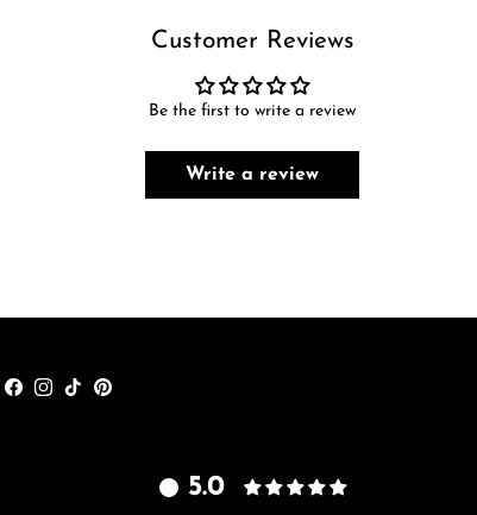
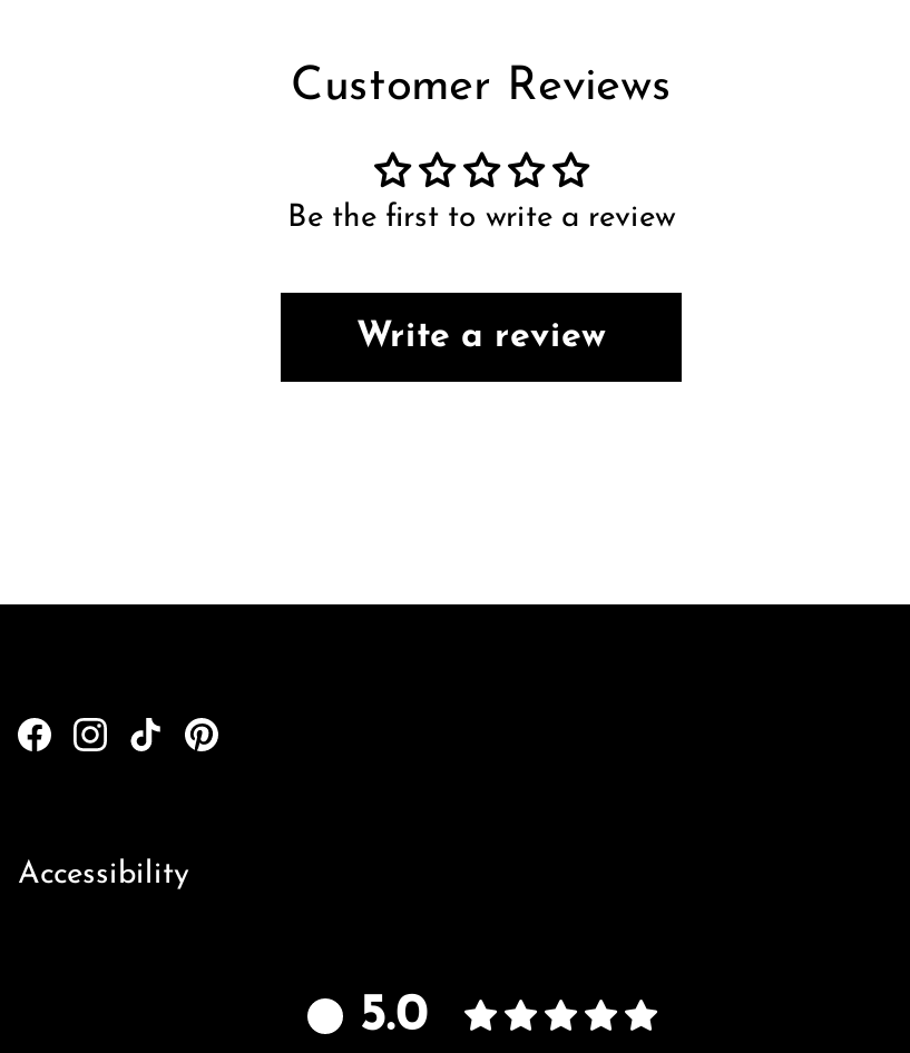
+ Accessibility
